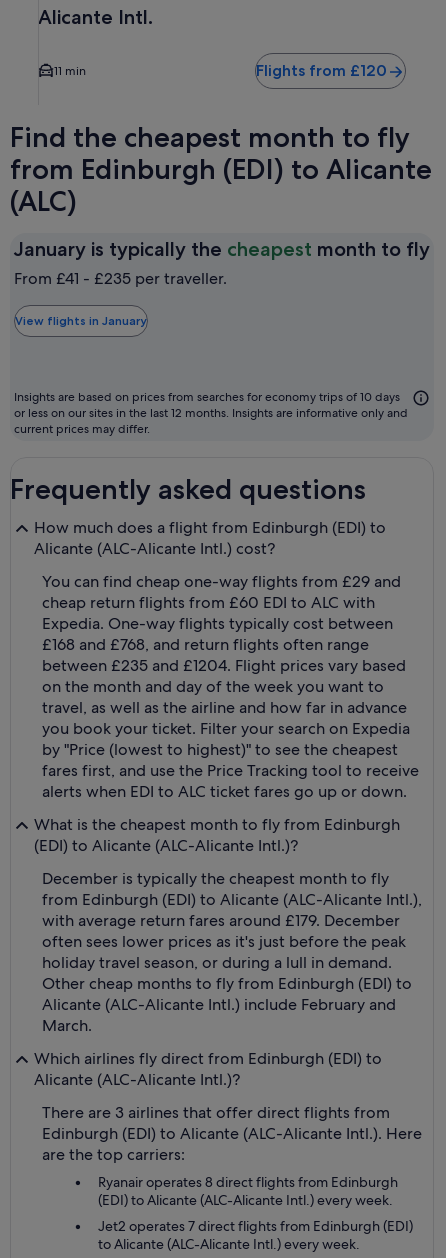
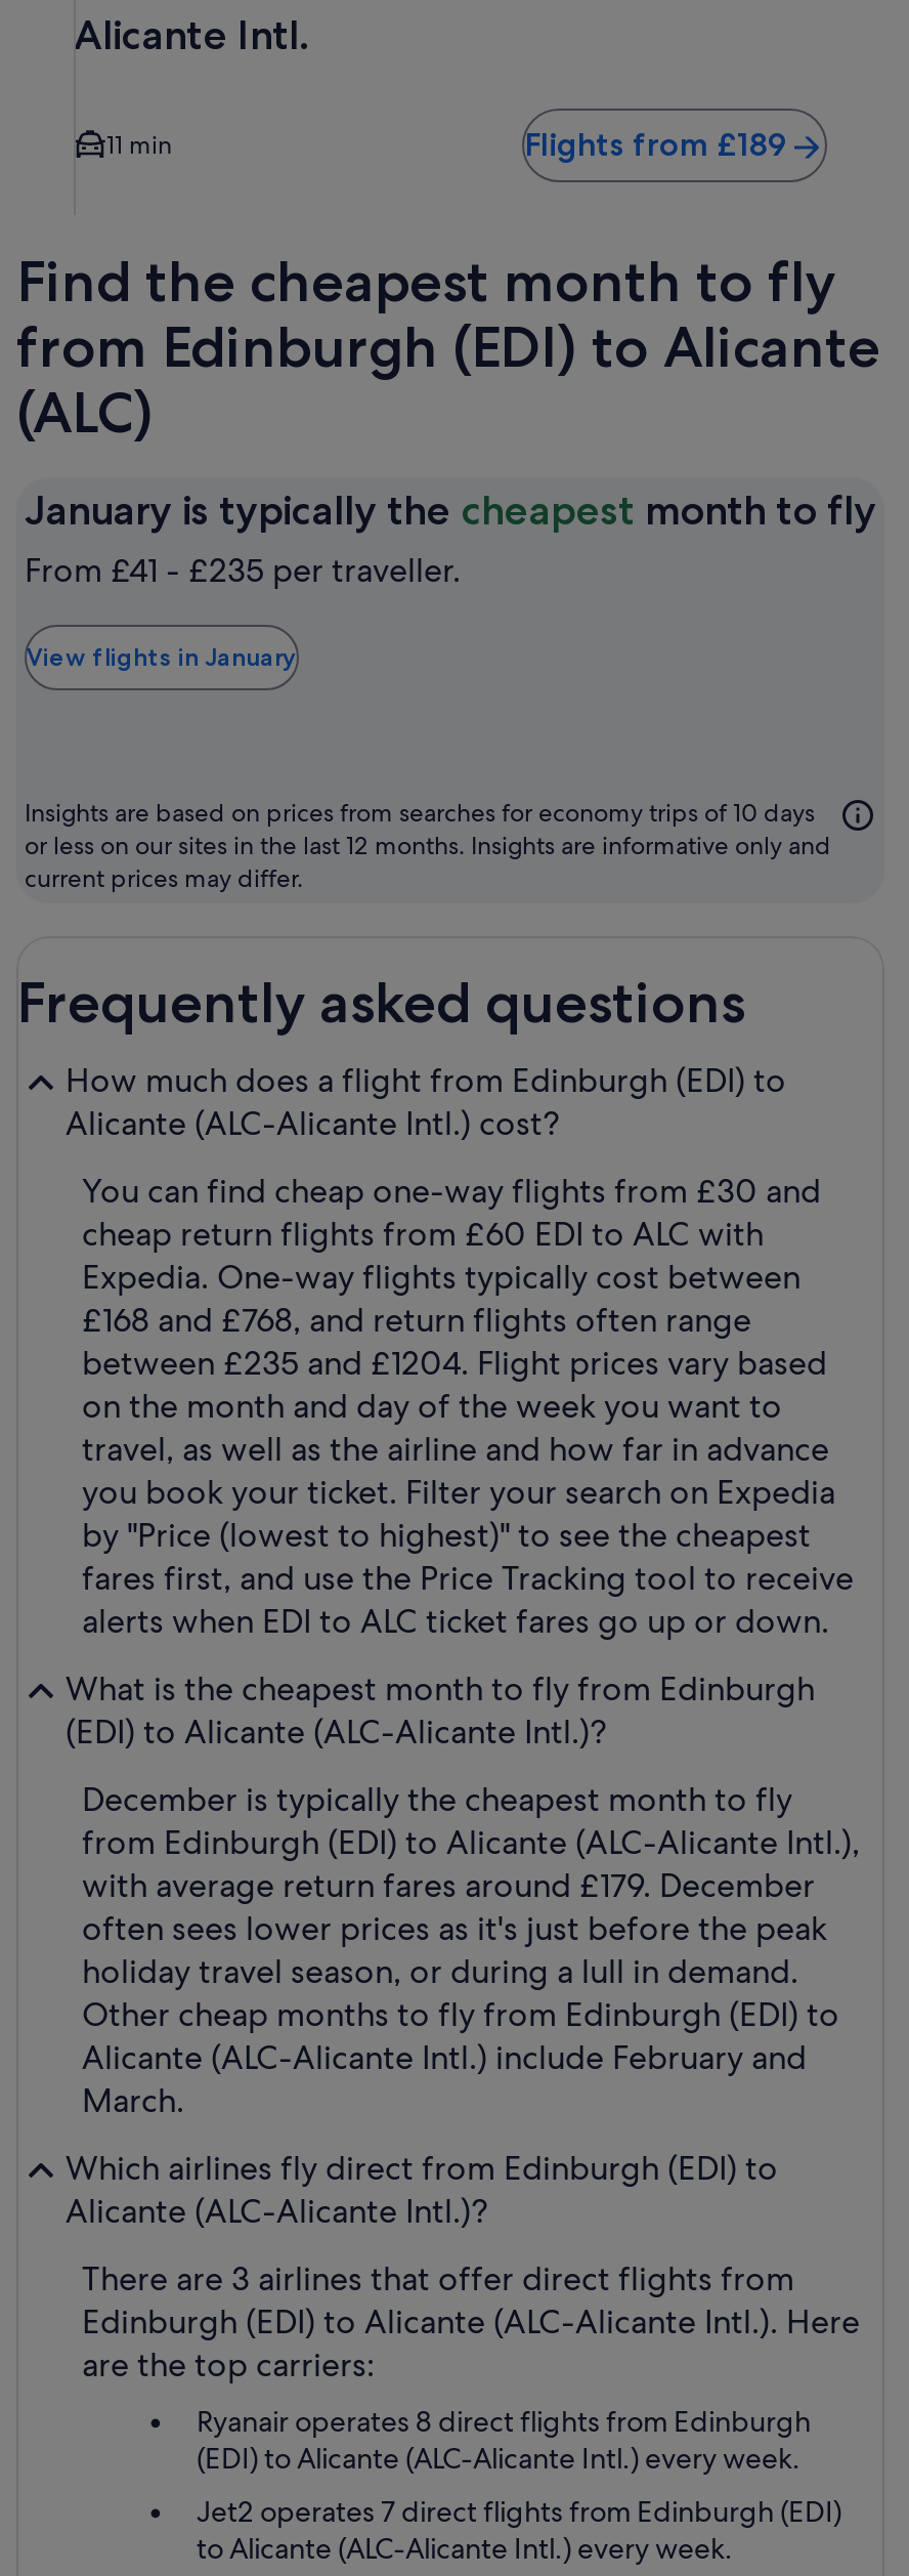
- Flights from £120
+ Flights from £189

- You can find cheap one-way flights from £29 and
+ You can find cheap one-way flights from £30 and
